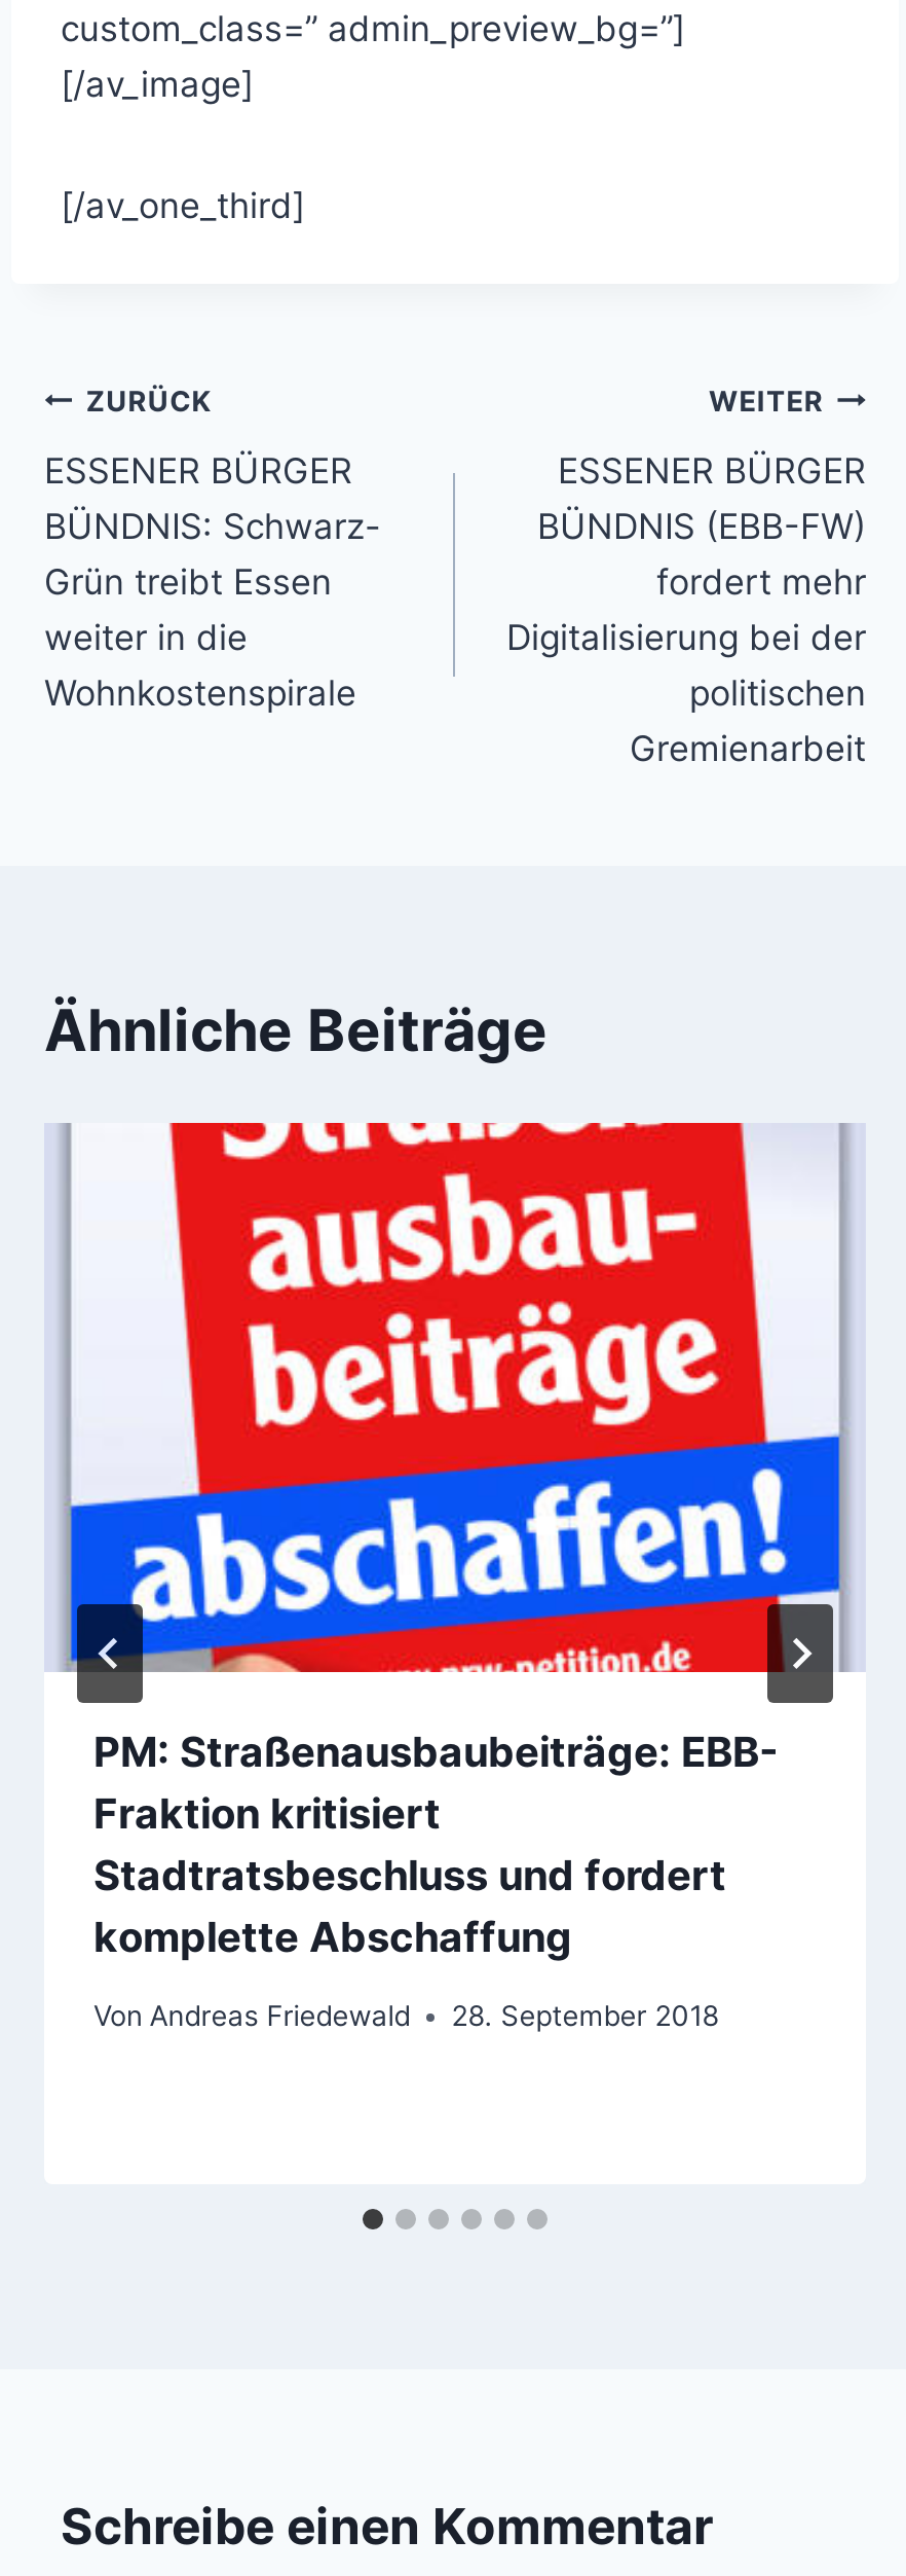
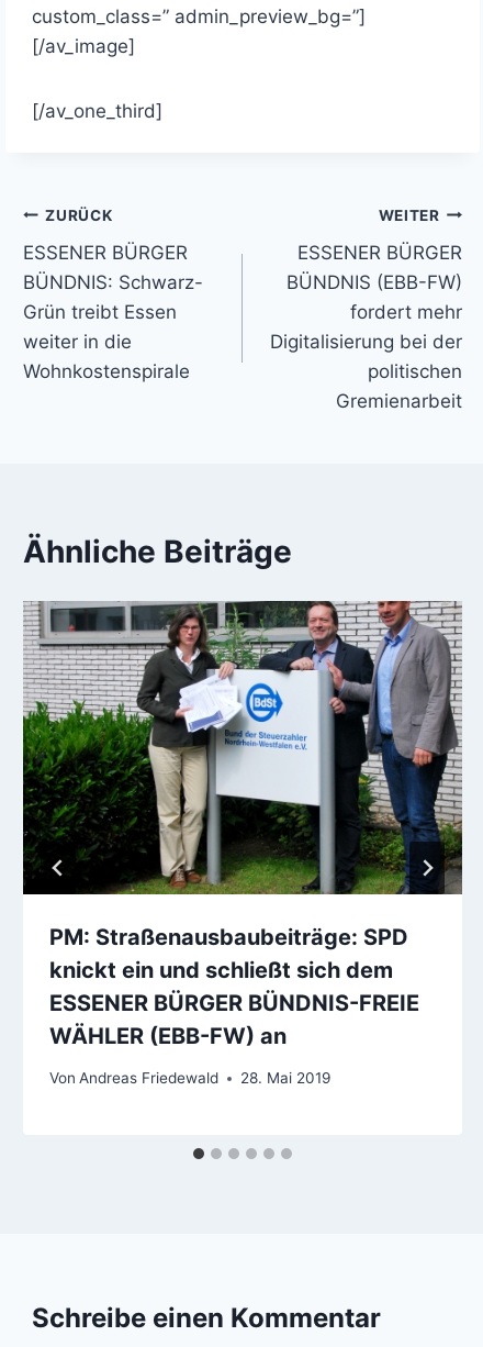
- [image]
- PM: Straßenausbaubeiträge: EBB-
- Fraktion kritisiert
- Stadtratsbeschluss und fordert
- komplette Abschaffung
+ [image]
+ PM: Straßenausbaubeiträge: SPD
+ knickt ein und schließt sich dem
+ ESSENER BÜRGER BÜNDNIS-FREIE
+ WÄHLER (EBB-FW) an

- Von Andreas Friedewald 28. September 2018
+ Von Andreas Friedewald 28. Mai 2019
